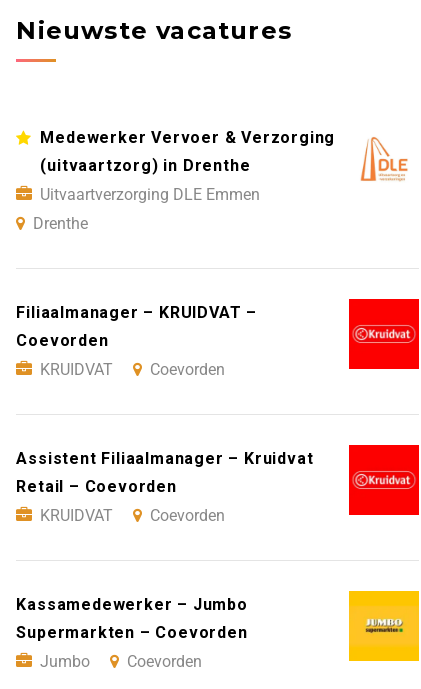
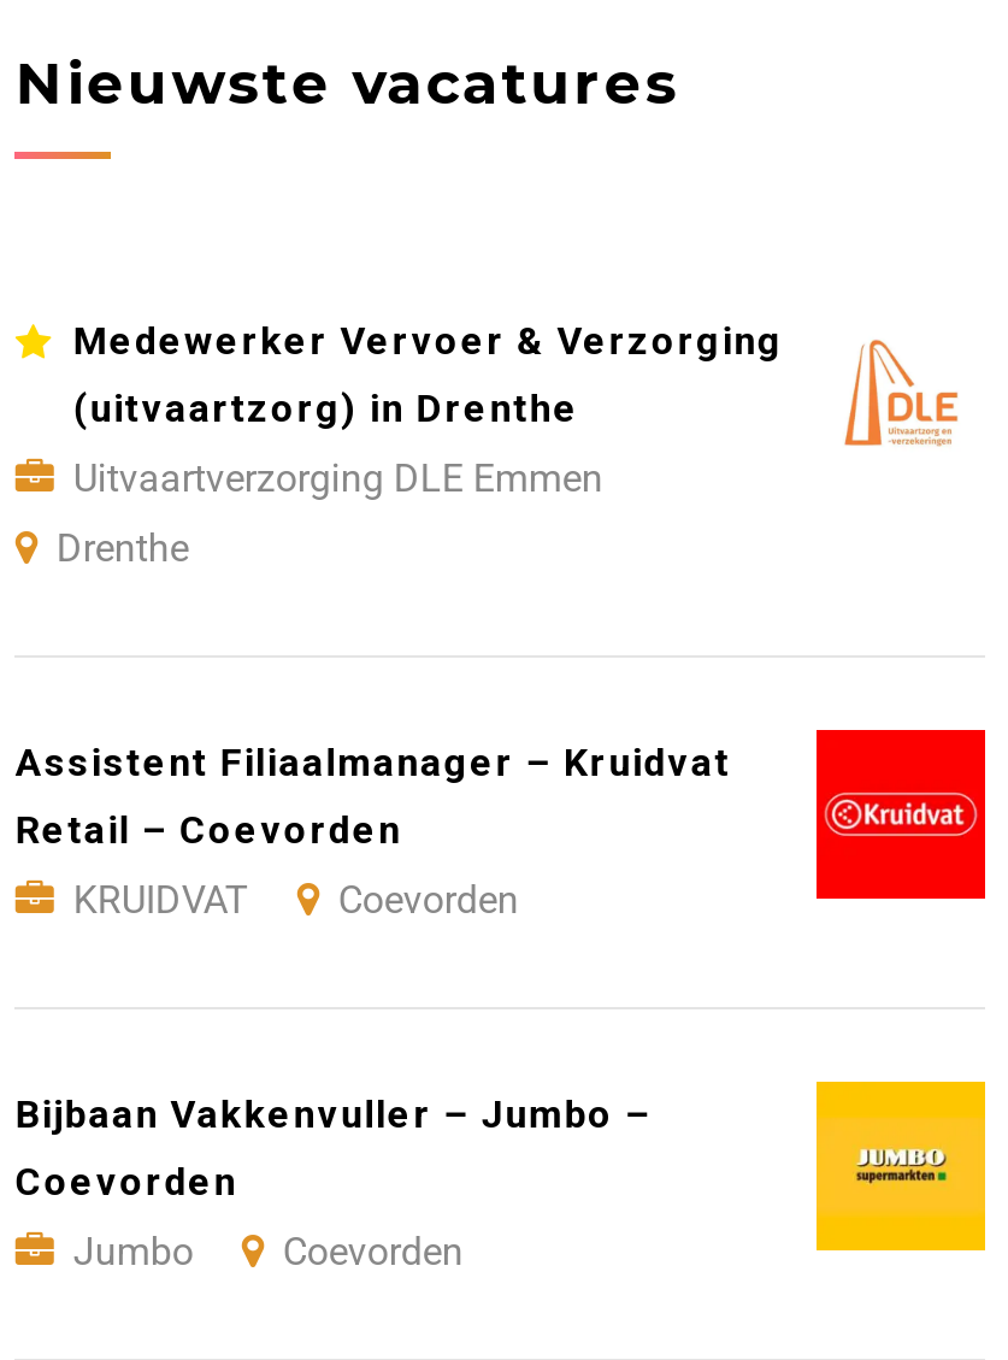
- Filiaalmanager – KRUIDVAT –
- Coevorden
- KRUIDVAT
- Coevorden

- Kassamedewerker – Jumbo
+ Bijbaan Vakkenvuller – Jumbo –

- Supermarkten – Coevorden
+ Coevorden
